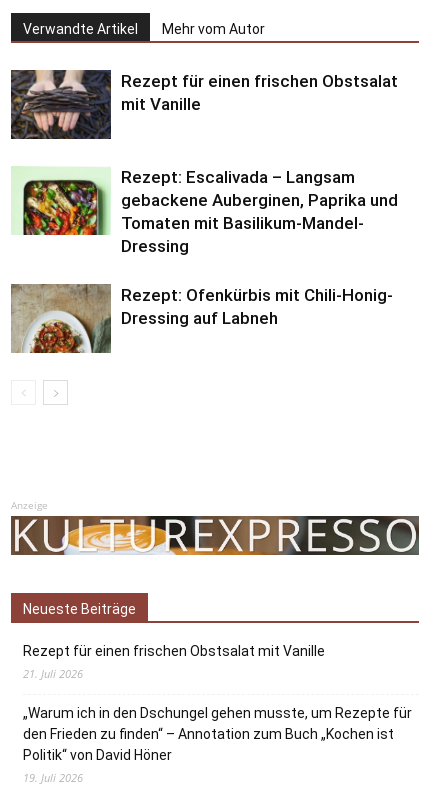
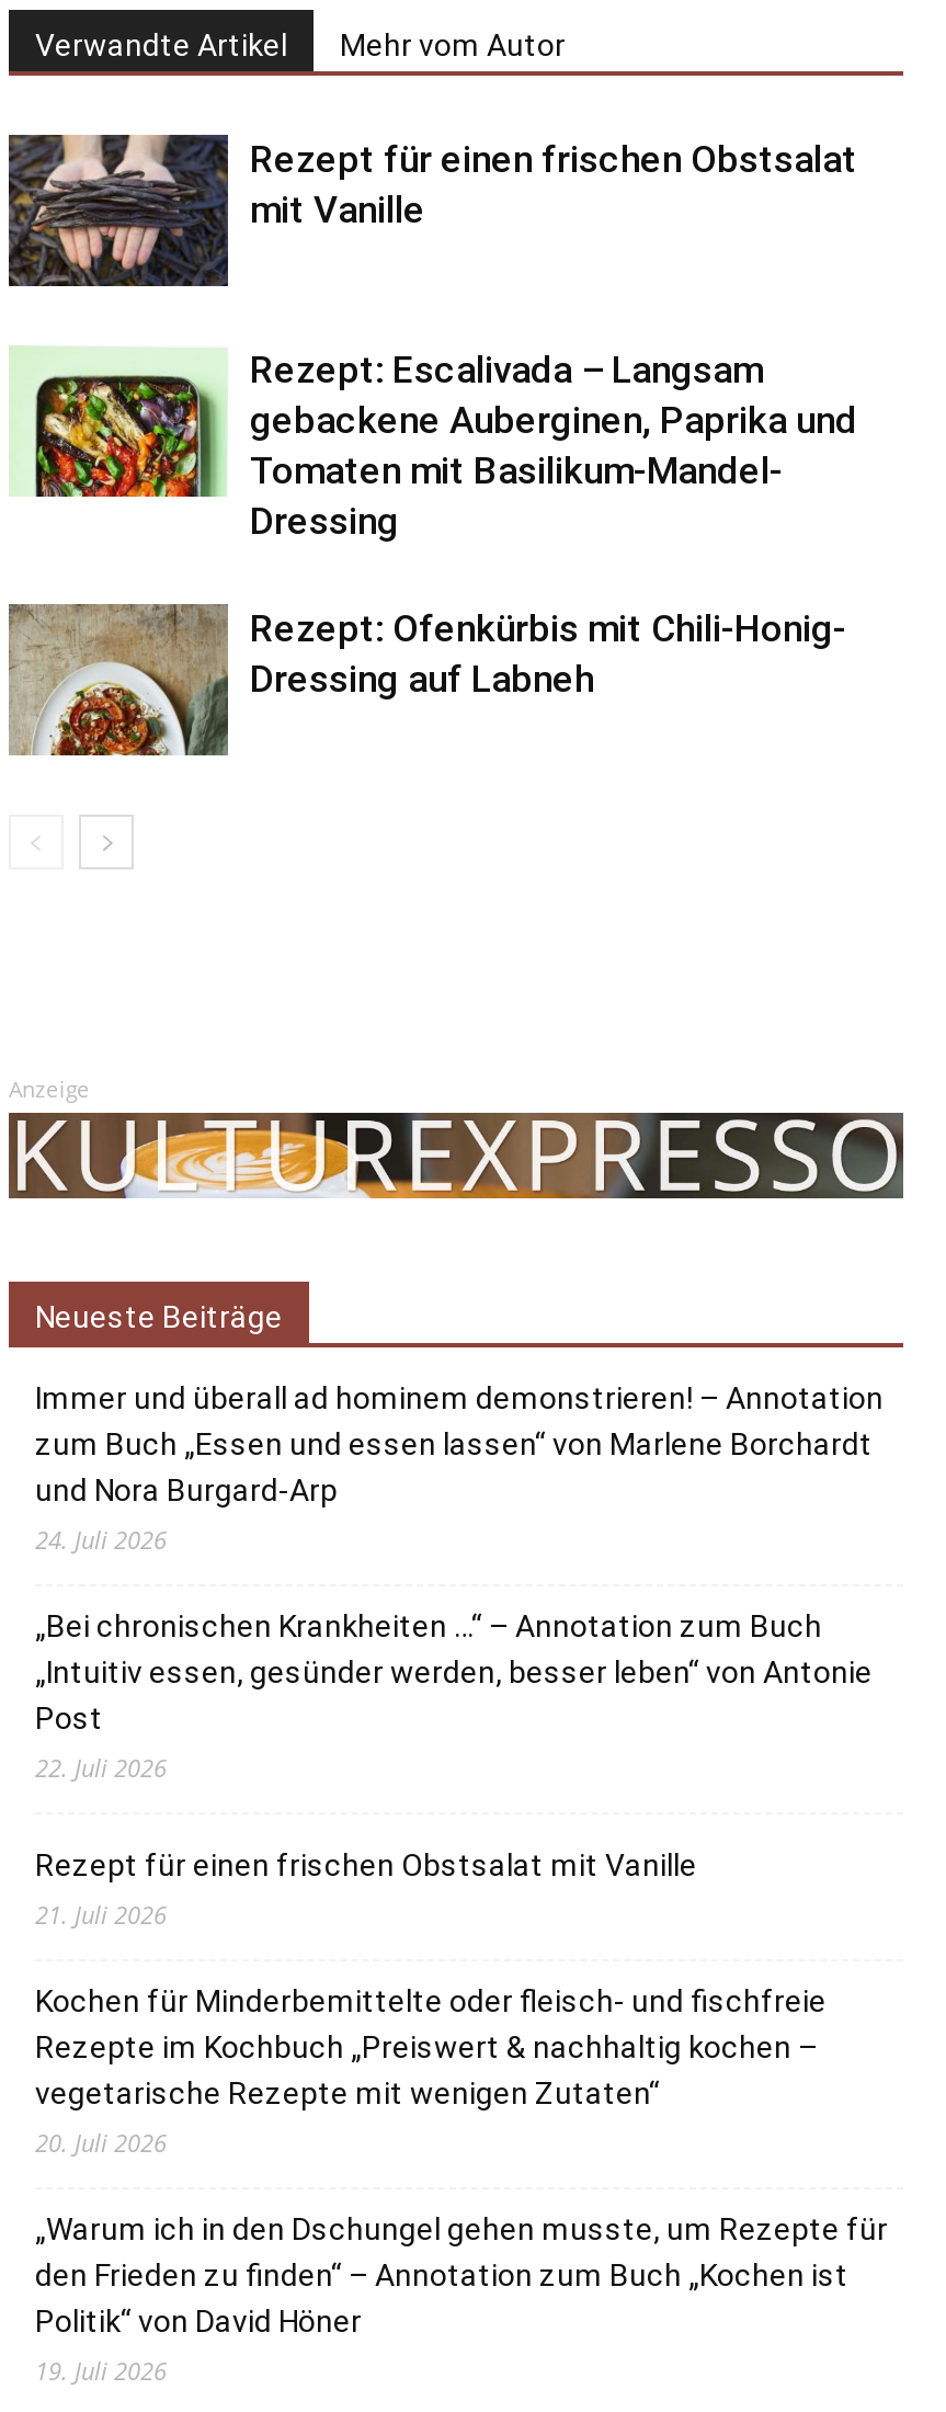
+ Immer und überall ad hominem demonstrieren! – Annotation
+ zum Buch „Essen und essen lassen“ von Marlene Borchardt
+ und Nora Burgard-Arp
+ 24. Juli 2026
+ „Bei chronischen Krankheiten …“ – Annotation zum Buch
+ „Intuitiv essen, gesünder werden, besser leben“ von Antonie
+ Post
+ 22. Juli 2026

+ Kochen für Minderbemittelte oder fleisch- und fischfreie
+ Rezepte im Kochbuch „Preiswert & nachhaltig kochen –
+ vegetarische Rezepte mit wenigen Zutaten“
+ 20. Juli 2026
